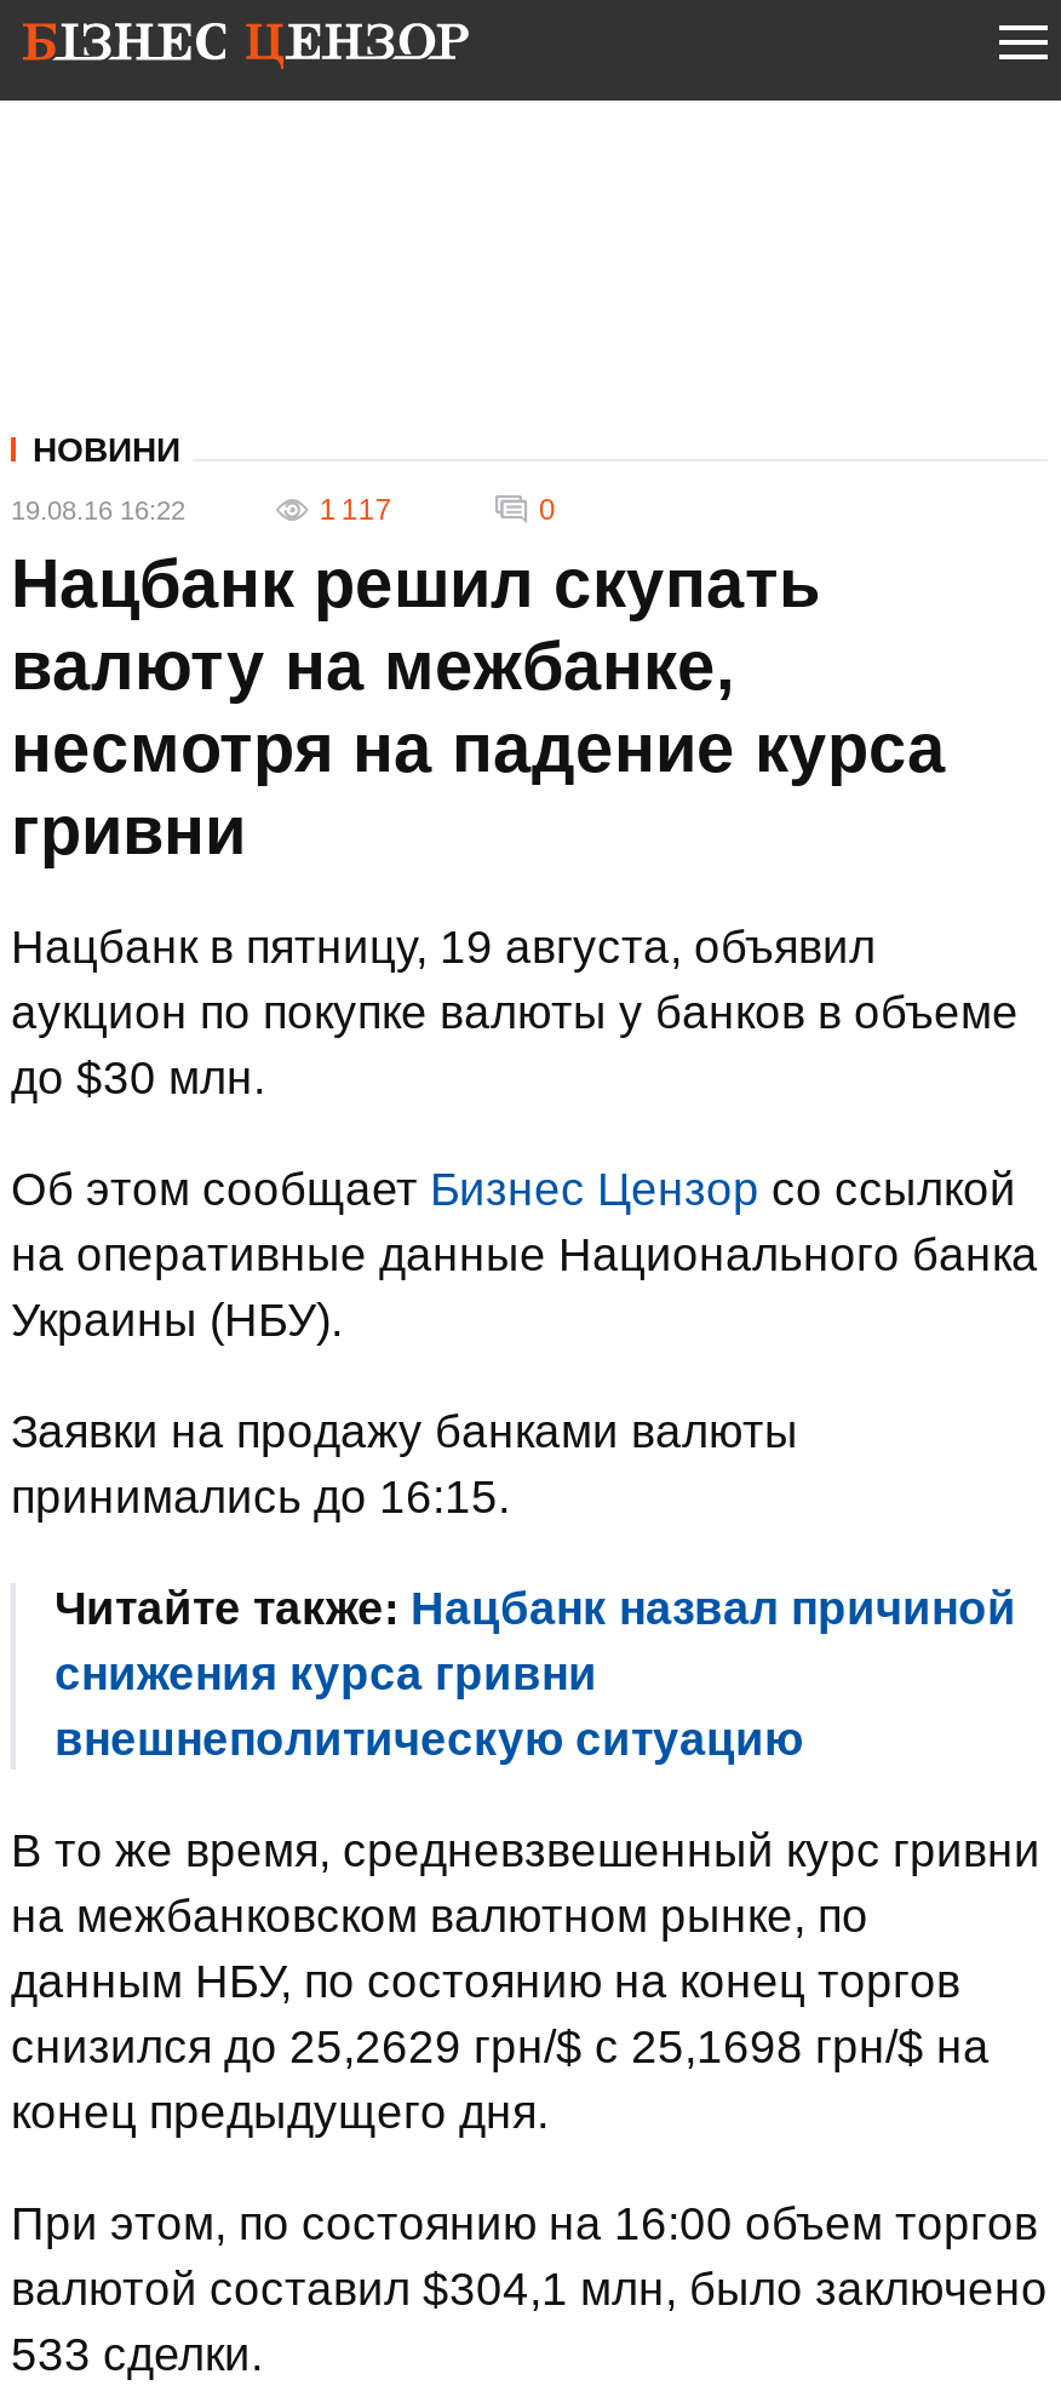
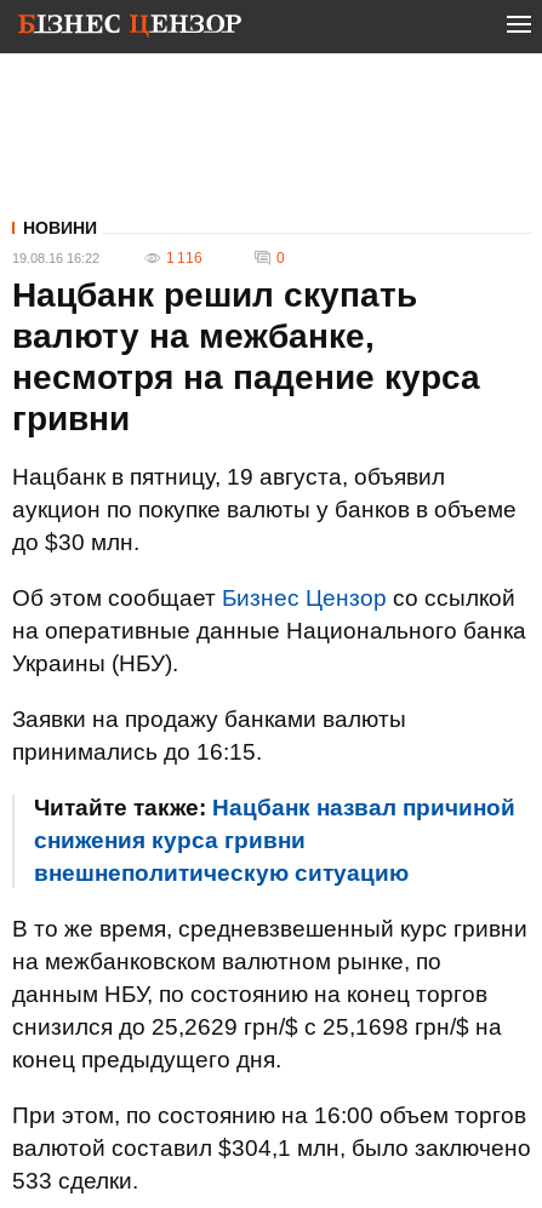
- 1 117
+ 1 116
